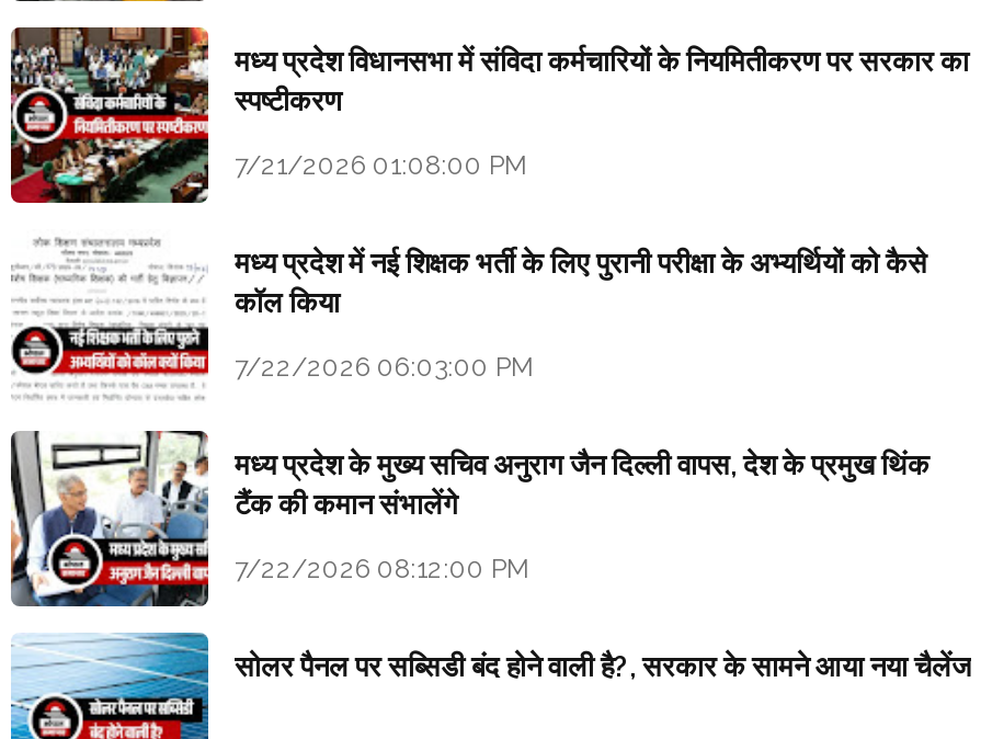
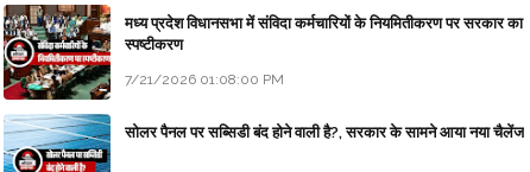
- [image]
- मध्य प्रदेश में नई शिक्षक भर्ती के लिए पुरानी परीक्षा के अभ्यर्थियों को कैसे
- कॉल किया
- 7/22/2026 06:03:00 PM
- मध्य प्रदेश के मुख्य सचिव अनुराग जैन दिल्ली वापस, देश के प्रमुख थिंक
- टैंक की कमान संभालेंगे
- 7/22/2026 08:12:00 PM

- [image]
